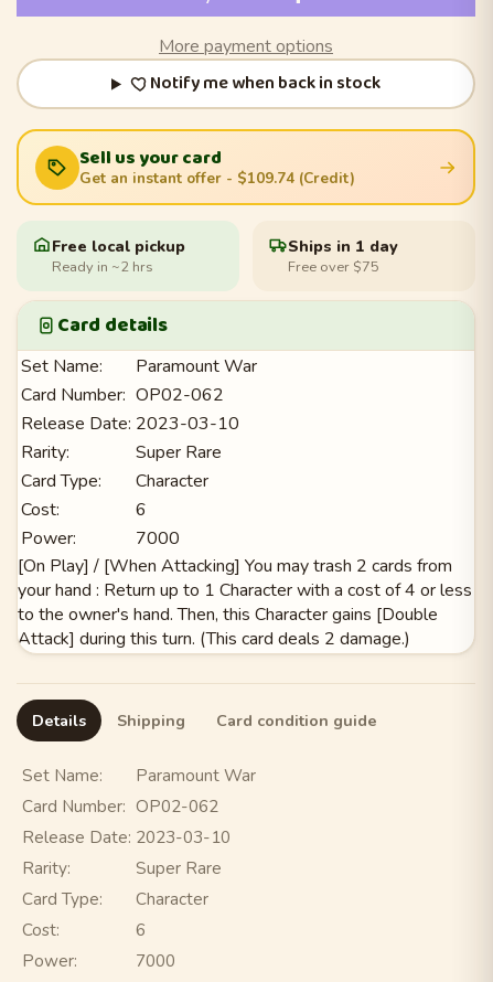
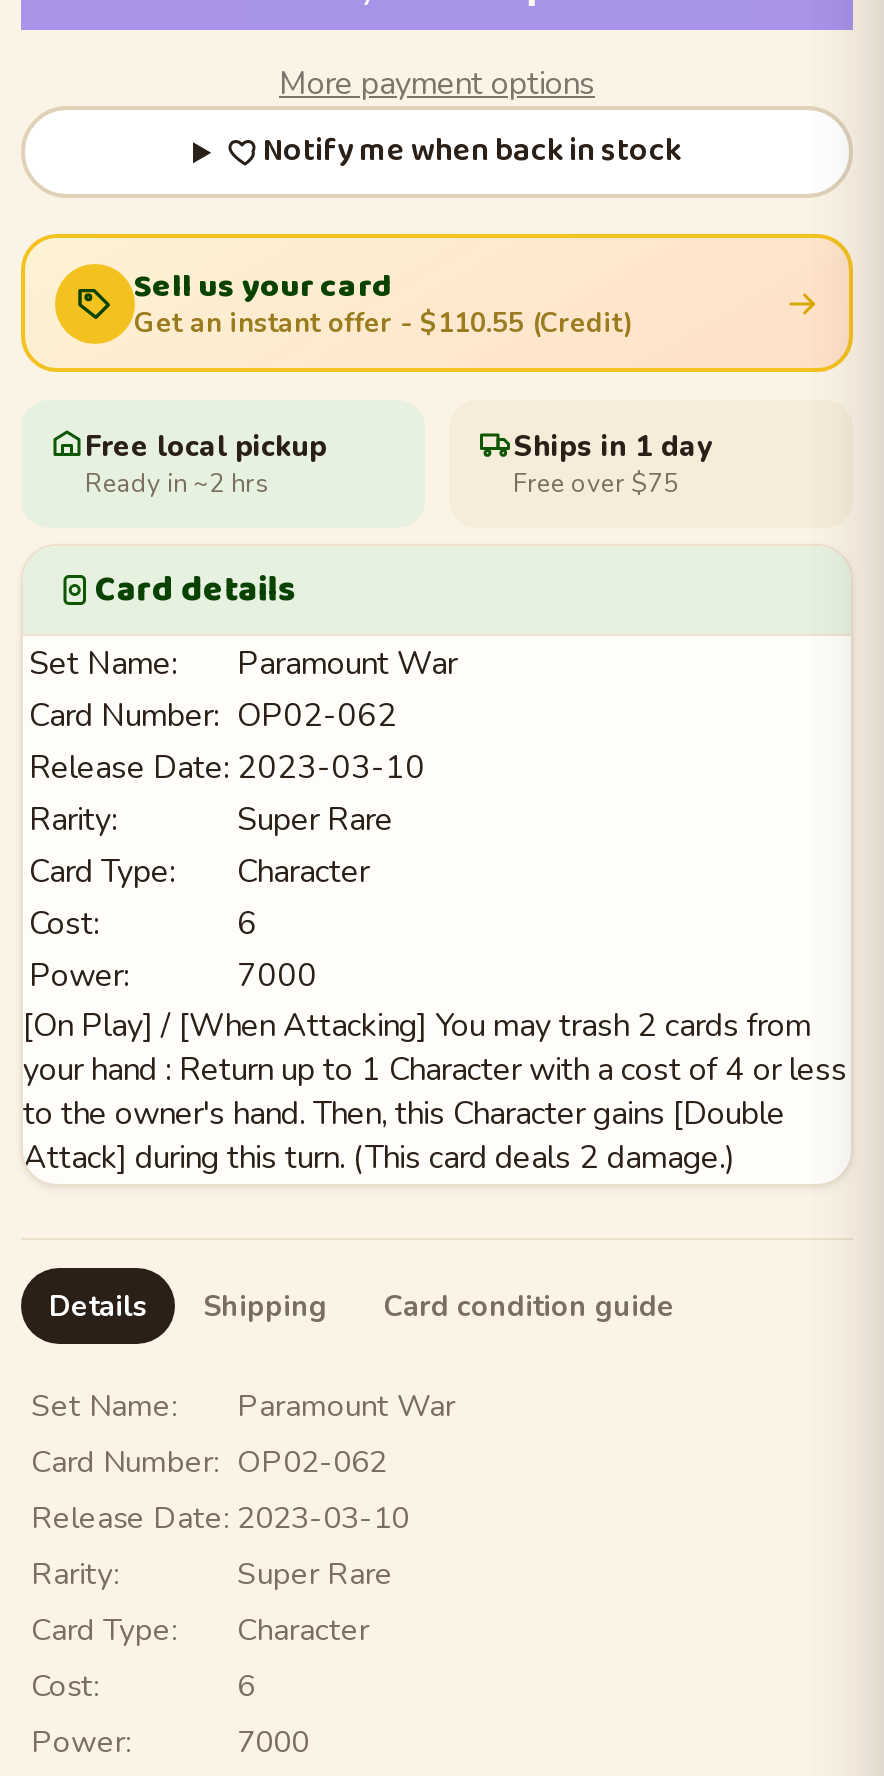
- Get an instant offer - $109.74 (Credit)
+ Get an instant offer - $110.55 (Credit)
